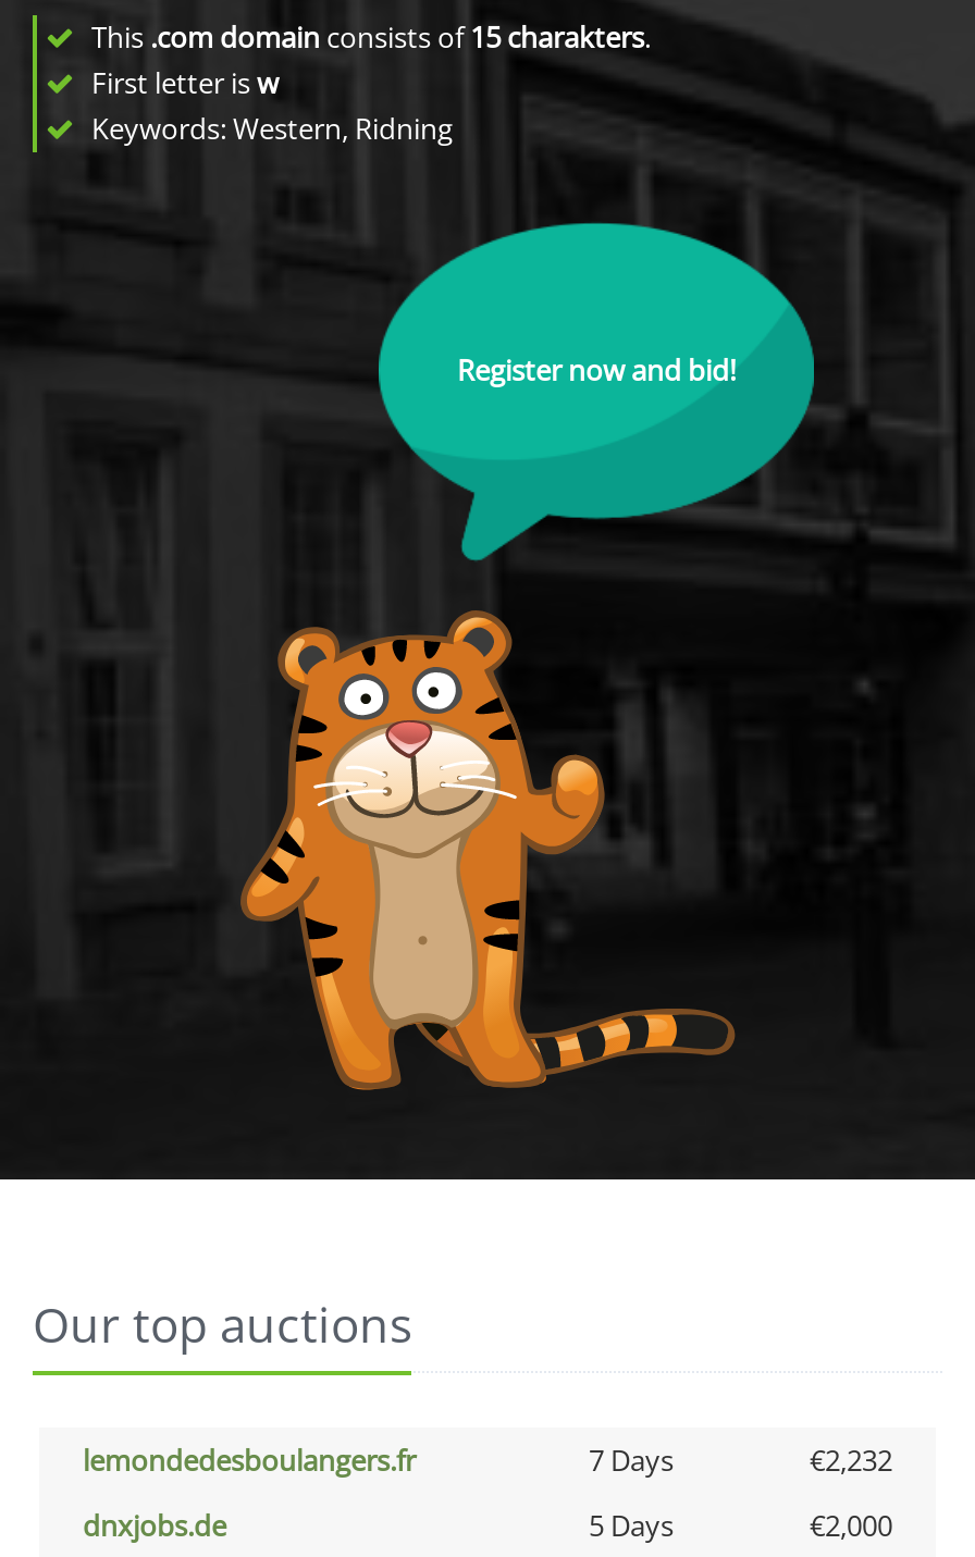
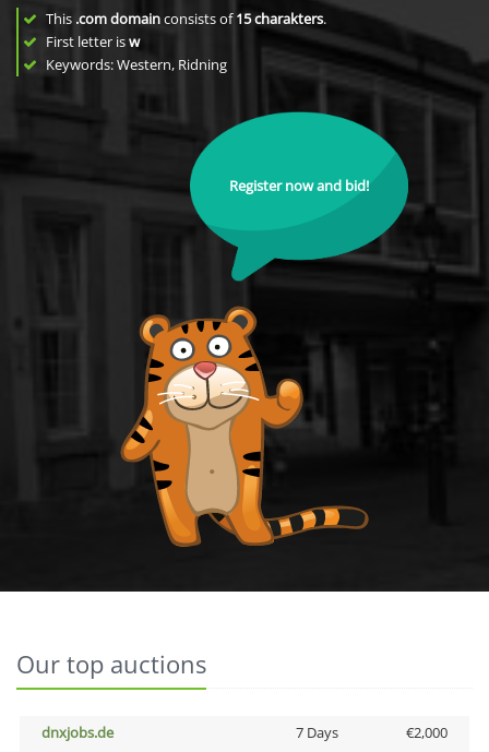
- lemondedesboulangers.fr
- 7 Days
- €2,232

- 5 Days
+ 7 Days
